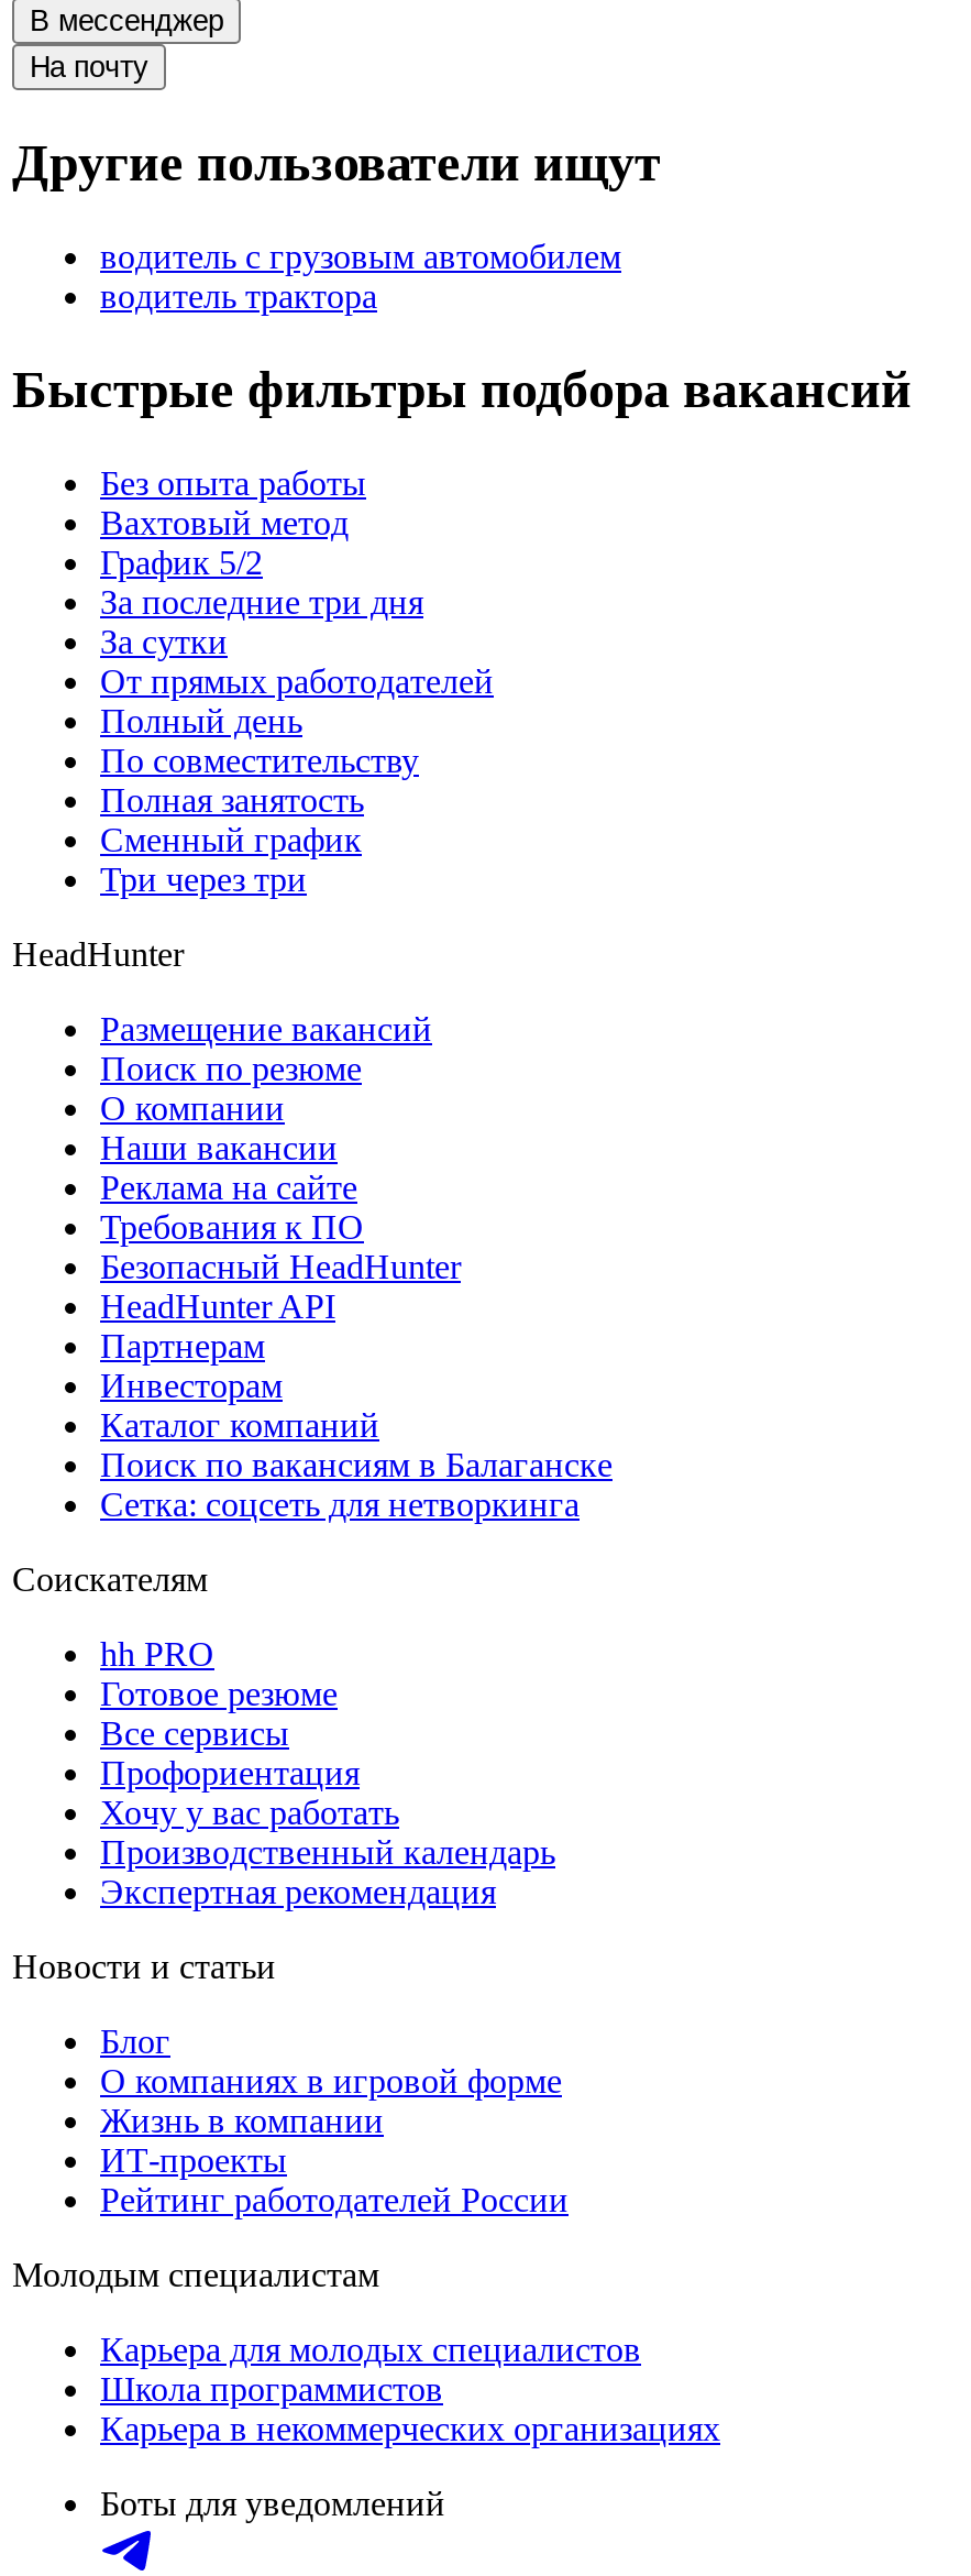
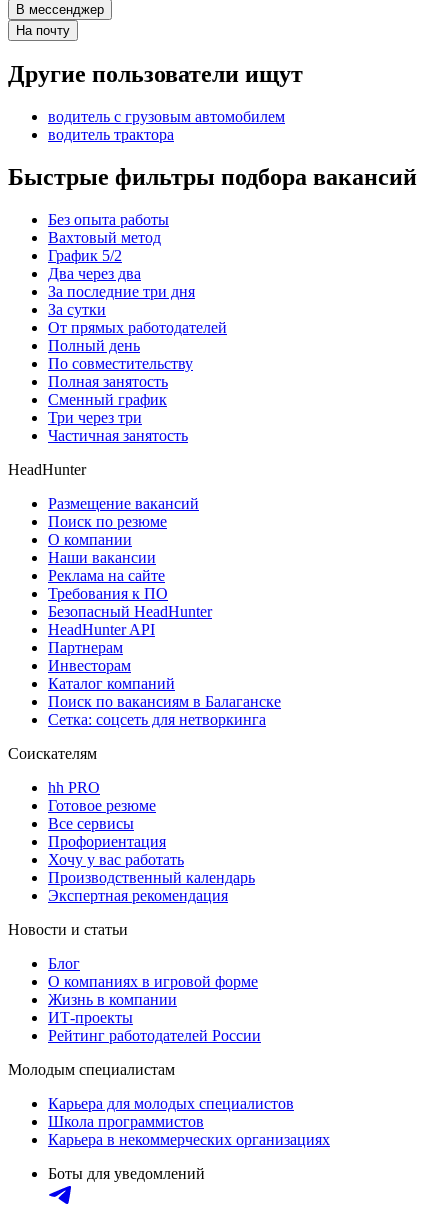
+ Два через два

+ Частичная занятость
